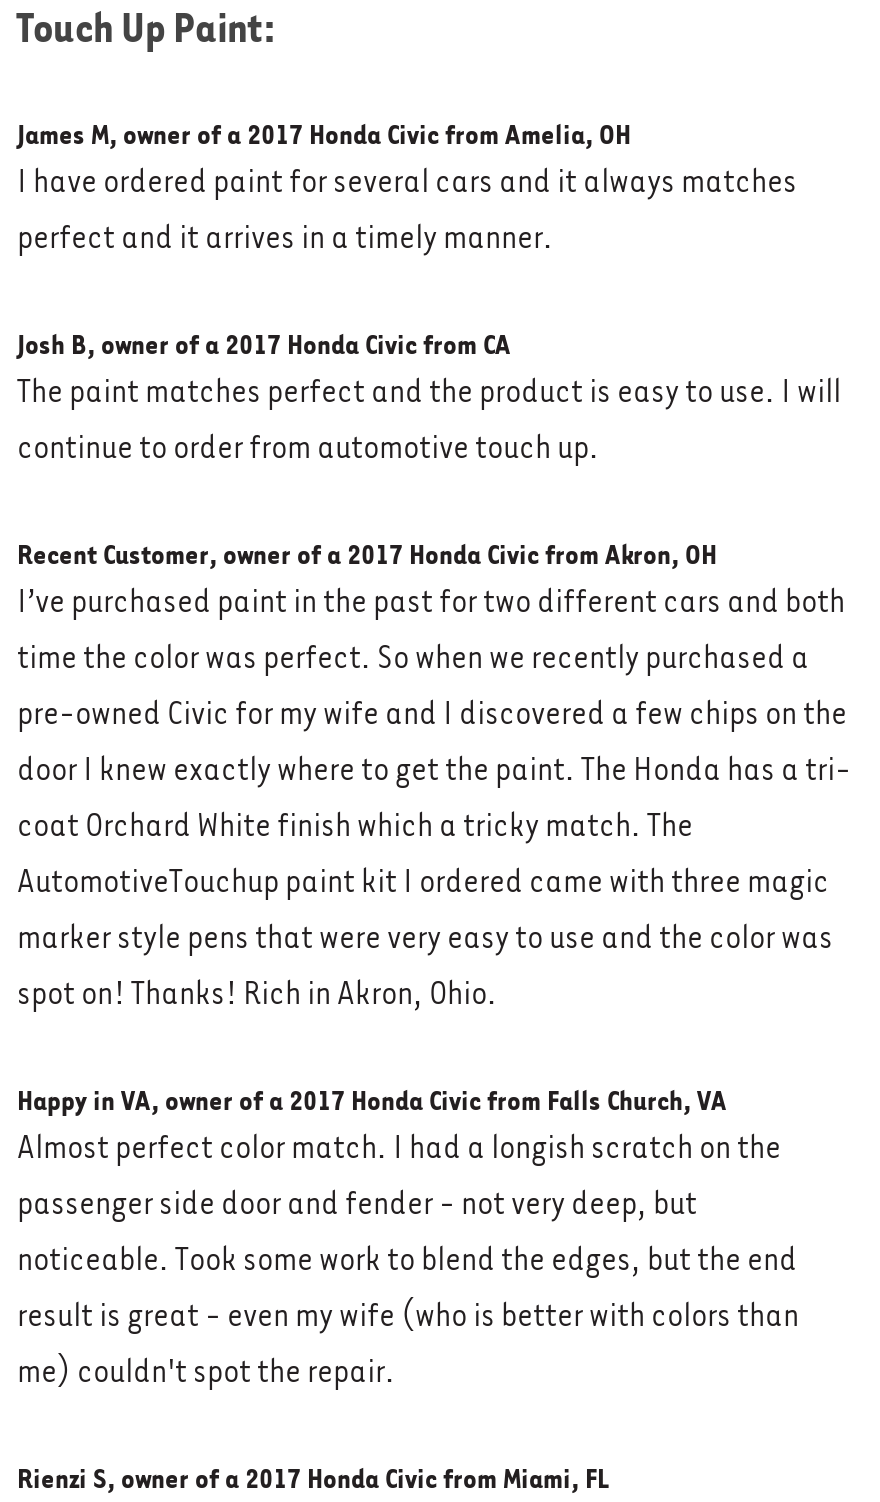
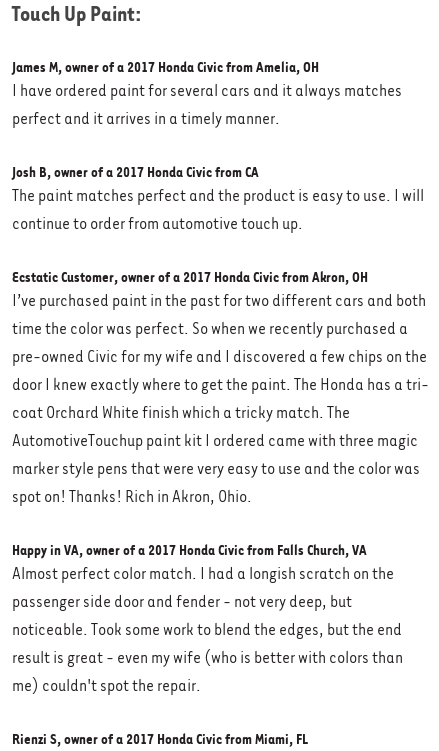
- Recent Customer, owner of a 2017 Honda Civic from Akron, OH
+ Ecstatic Customer, owner of a 2017 Honda Civic from Akron, OH
